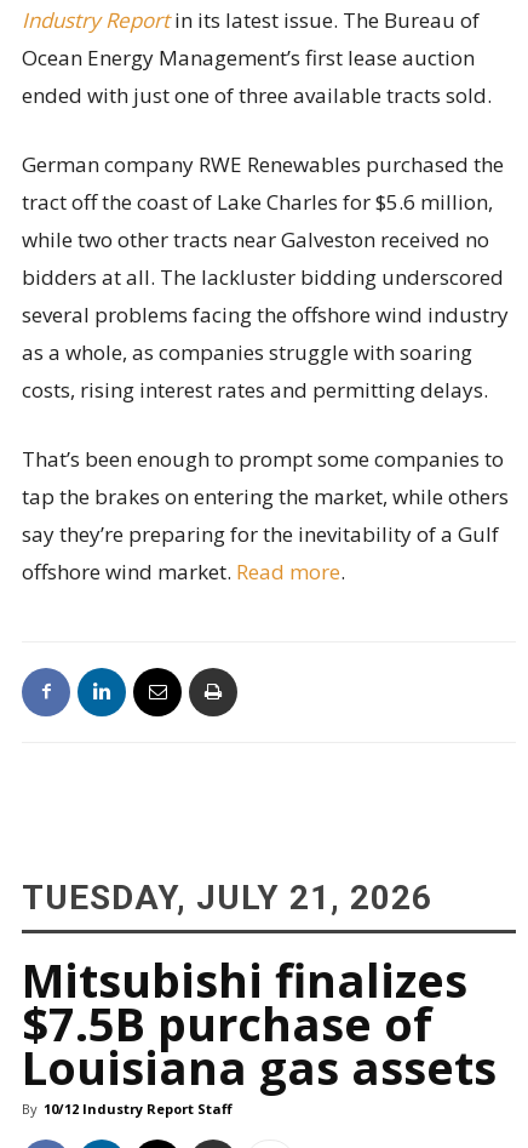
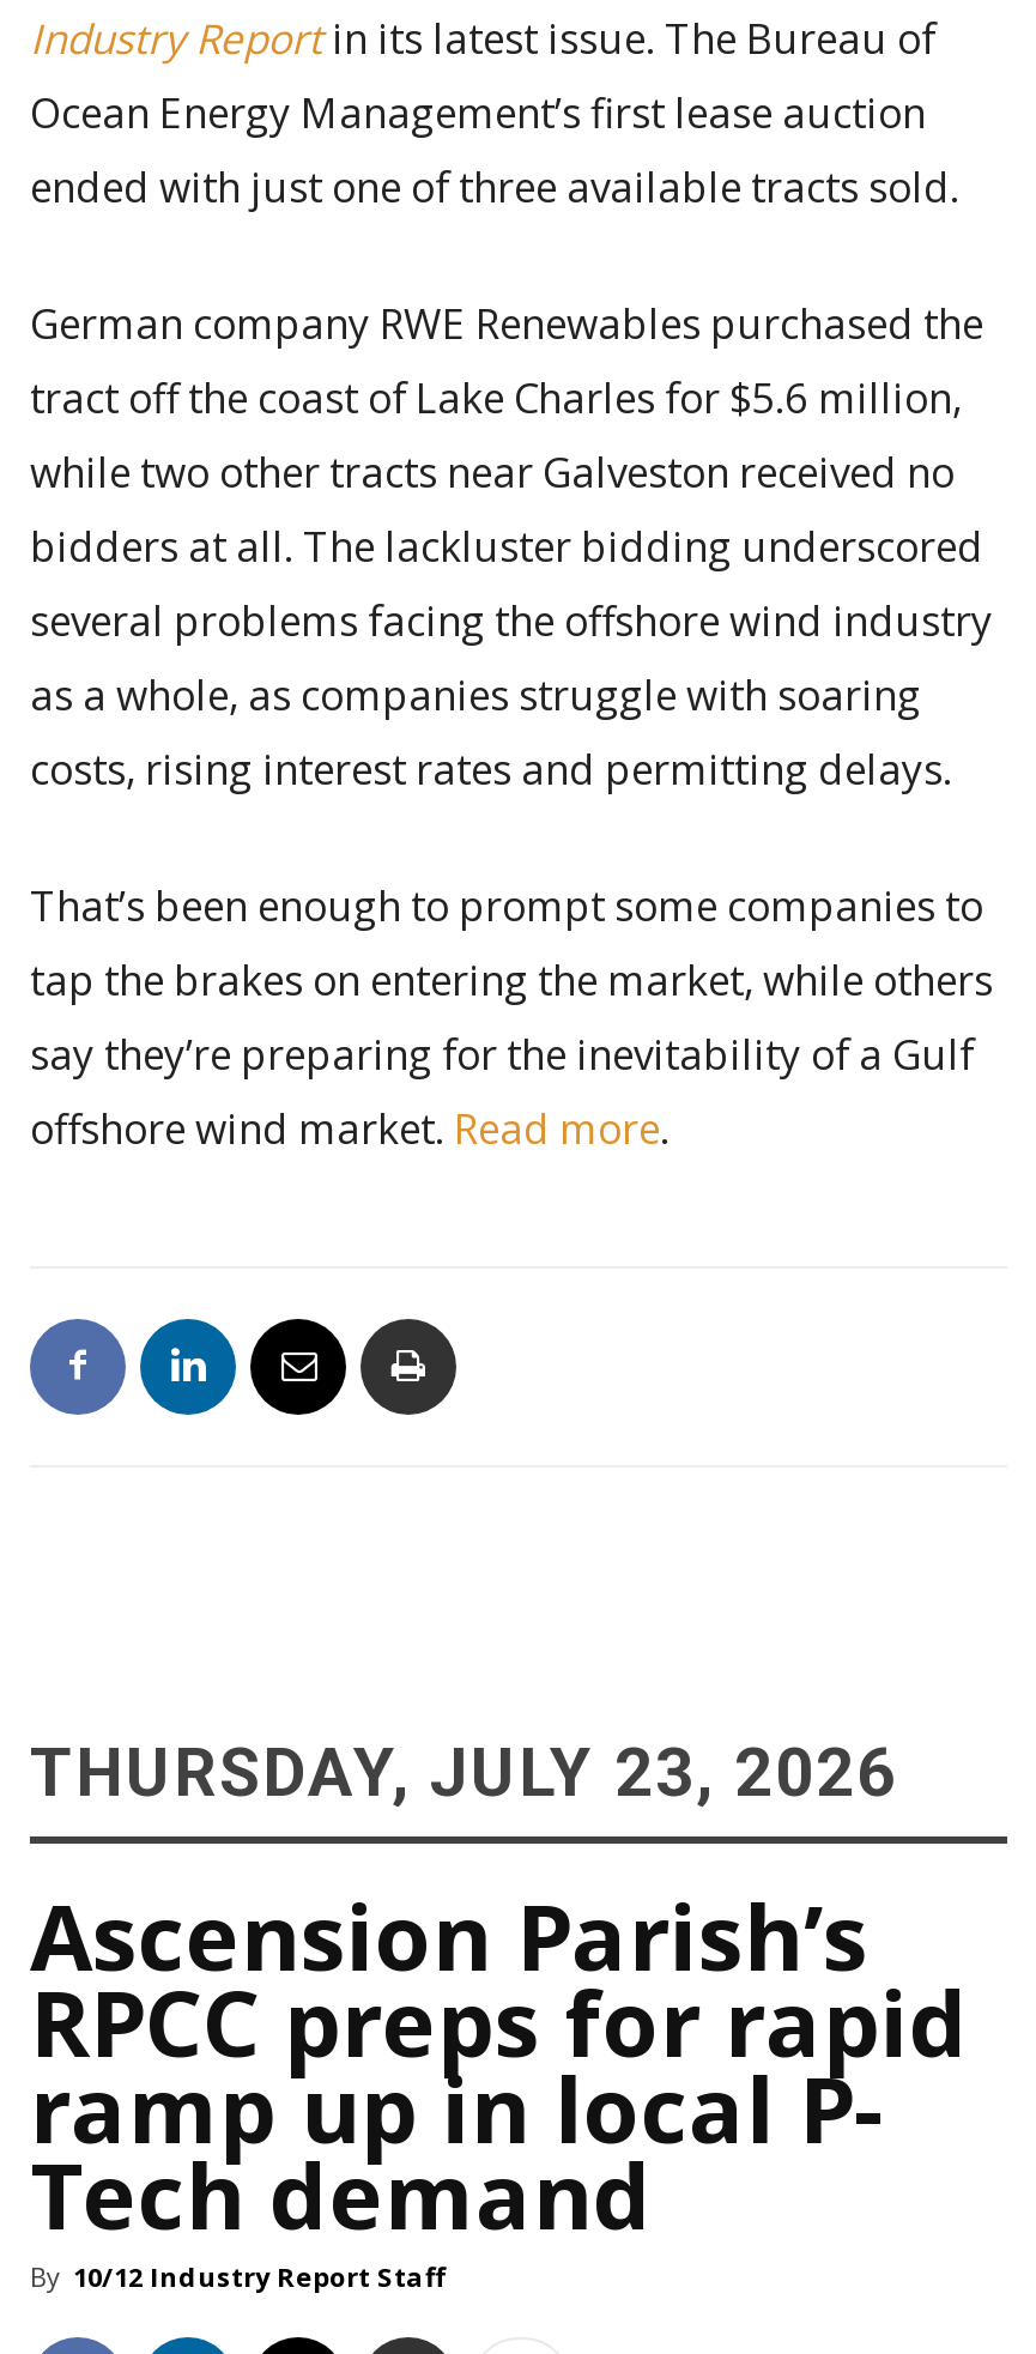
- TUESDAY, JULY 21, 2026
+ THURSDAY, JULY 23, 2026

- Mitsubishi finalizes
- $7.5B purchase of
- Louisiana gas assets
+ Ascension Parish’s
+ RPCC preps for rapid
+ ramp up in local P-
+ Tech demand
